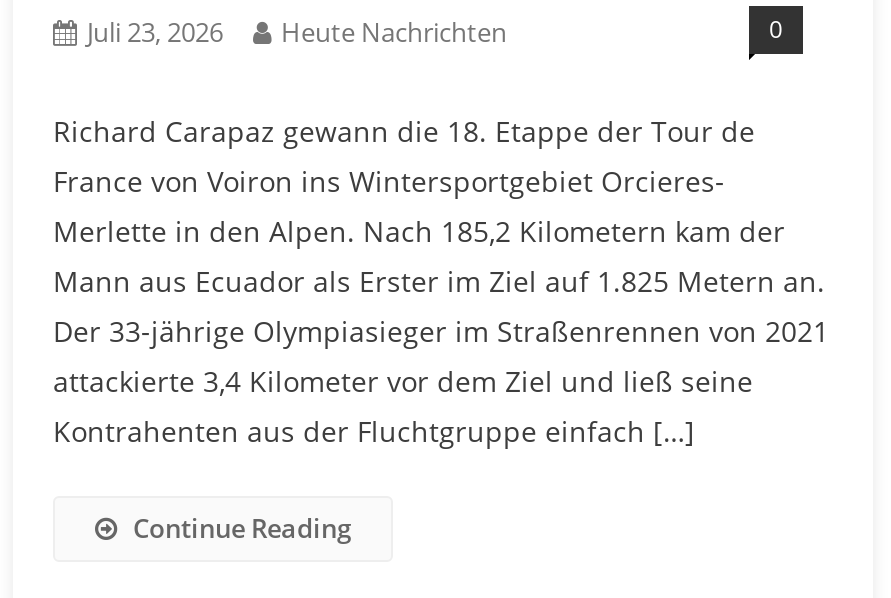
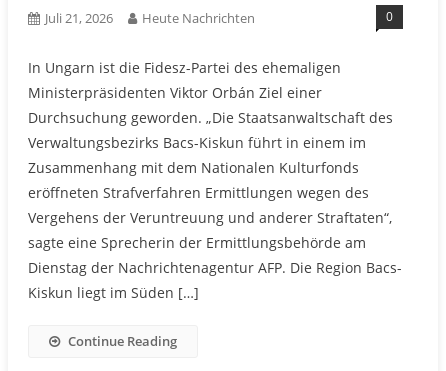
- Juli 23, 2026 Heute Nachrichten
+ Juli 21, 2026 Heute Nachrichten

- Richard Carapaz gewann die 18. Etappe der Tour de
- France von Voiron ins Wintersportgebiet Orcieres-
- Merlette in den Alpen. Nach 185,2 Kilometern kam der
- Mann aus Ecuador als Erster im Ziel auf 1.825 Metern an.
- Der 33-jährige Olympiasieger im Straßenrennen von 2021
- attackierte 3,4 Kilometer vor dem Ziel und ließ seine
- Kontrahenten aus der Fluchtgruppe einfach […]
+ In Ungarn ist die Fidesz-Partei des ehemaligen
+ Ministerpräsidenten Viktor Orbán Ziel einer
+ Durchsuchung geworden. „Die Staatsanwaltschaft des
+ Verwaltungsbezirks Bacs-Kiskun führt in einem im
+ Zusammenhang mit dem Nationalen Kulturfonds
+ eröffneten Strafverfahren Ermittlungen wegen des
+ Vergehens der Veruntreuung und anderer Straftaten“,
+ sagte eine Sprecherin der Ermittlungsbehörde am
+ Dienstag der Nachrichtenagentur AFP. Die Region Bacs-
+ Kiskun liegt im Süden […]
